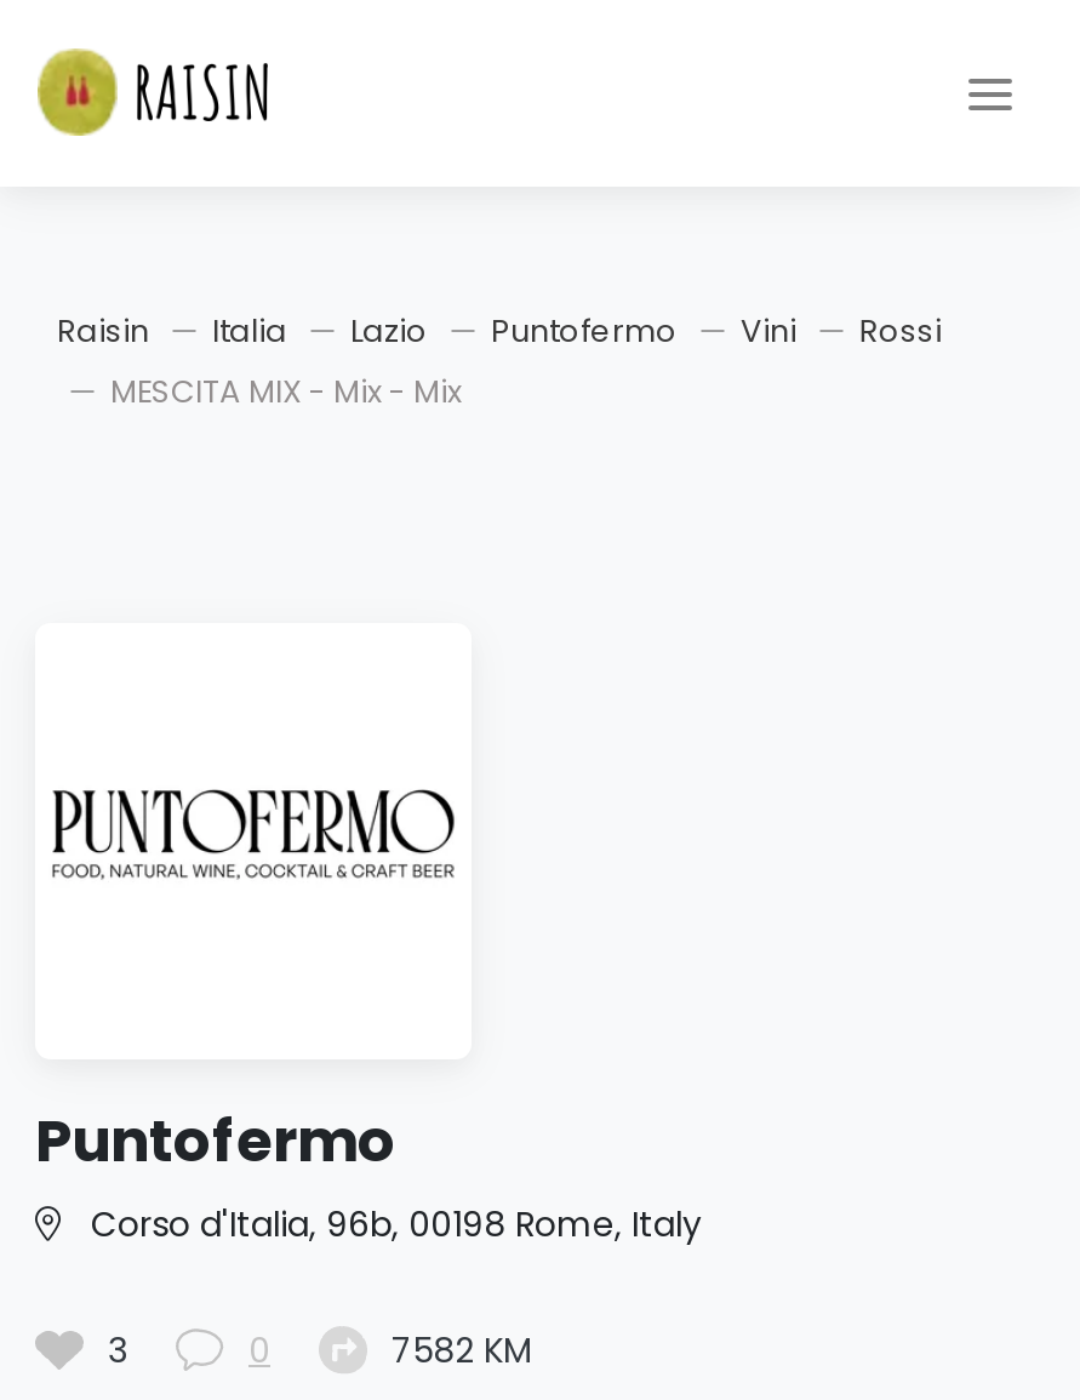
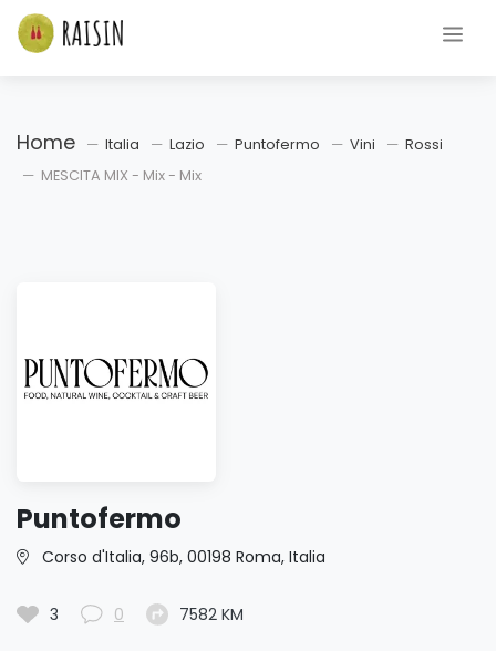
- Raisin
+ Home

- Corso d'Italia, 96b, 00198 Rome, Italy
+ Corso d'Italia, 96b, 00198 Roma, Italia
